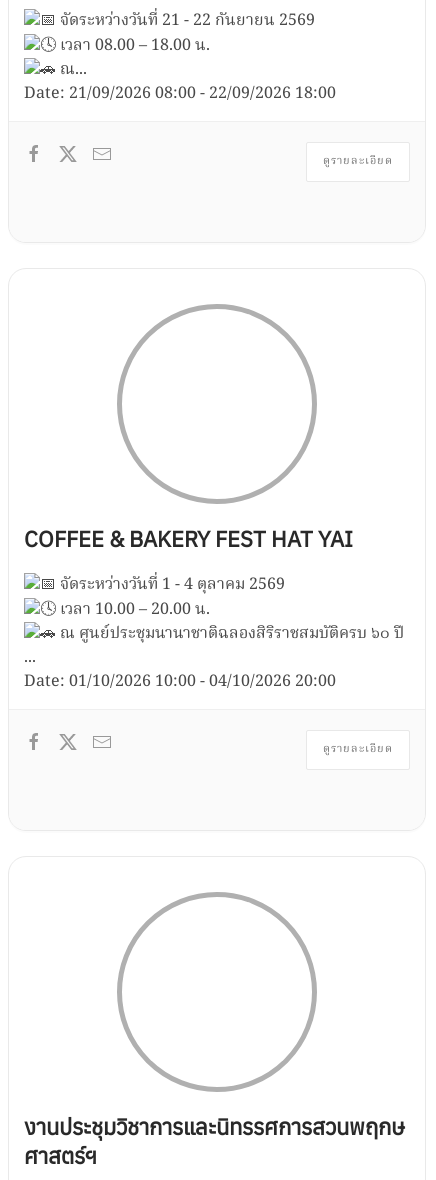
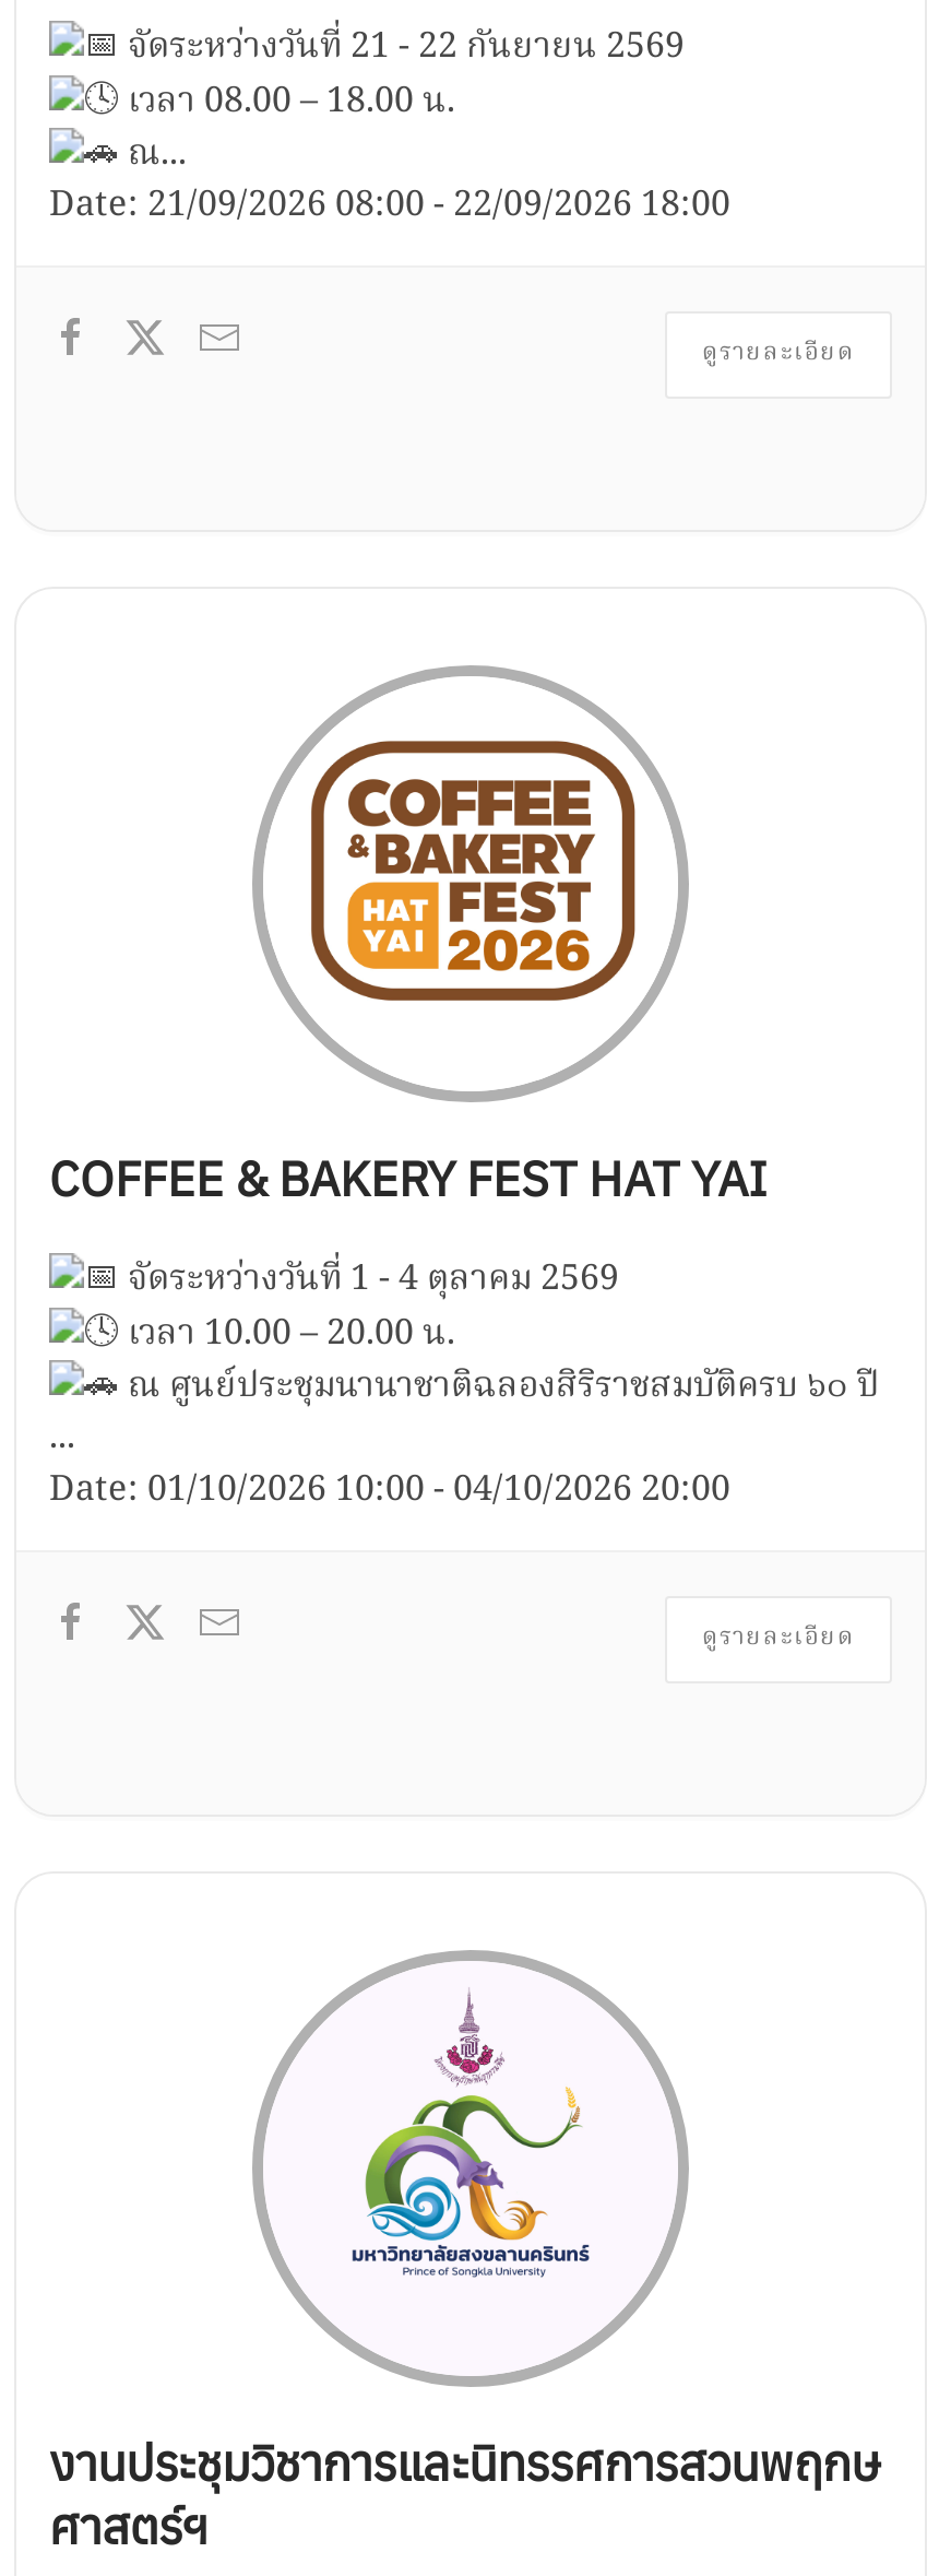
+ [image]

+ [image]
